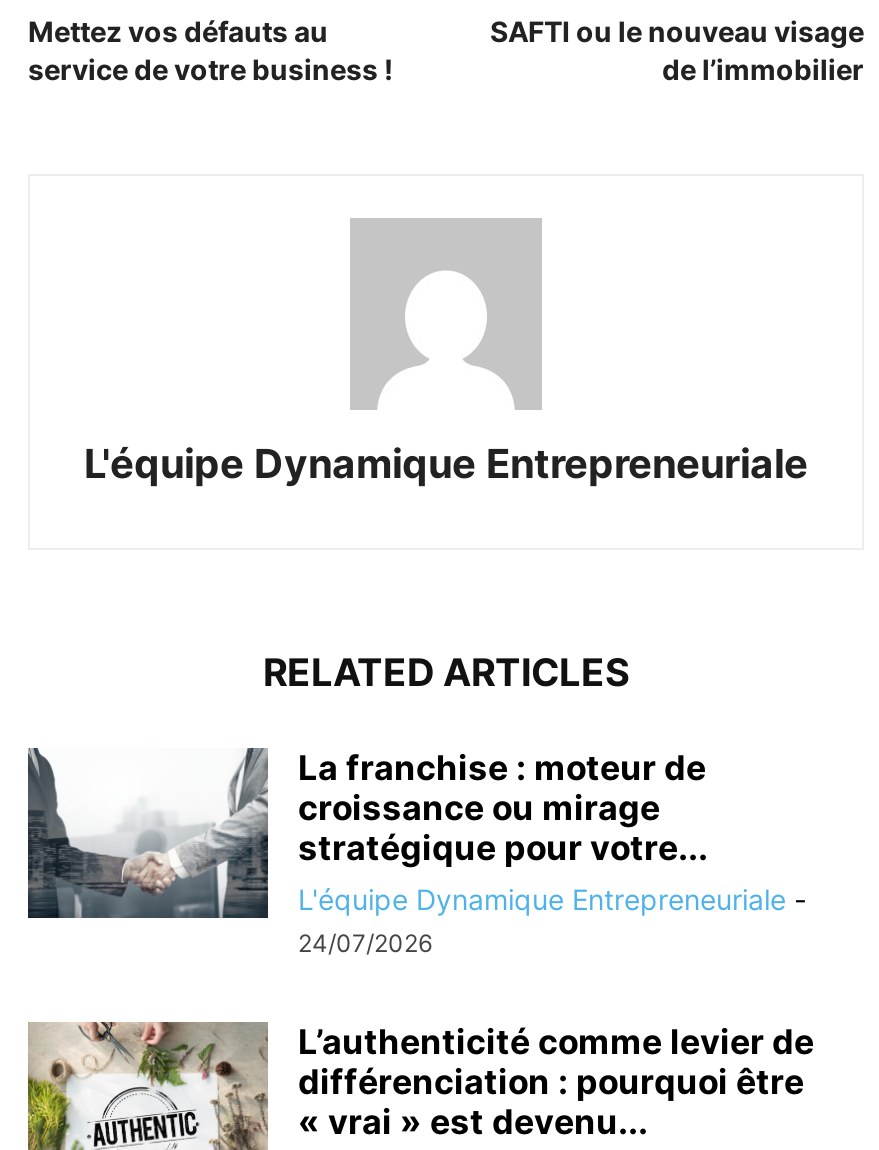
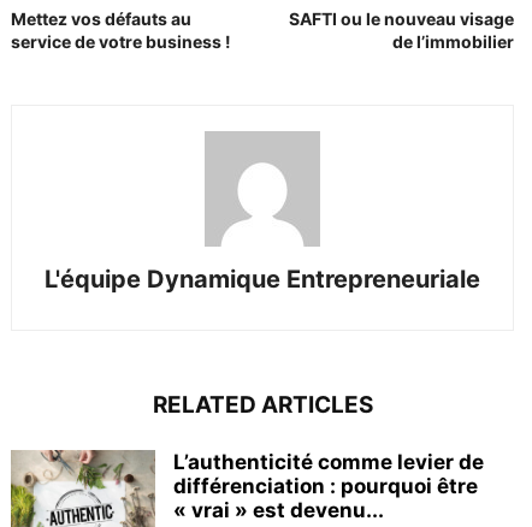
- [image]
- La franchise : moteur de
- croissance ou mirage
- stratégique pour votre...
- L'équipe Dynamique Entrepreneuriale -
- 24/07/2026
